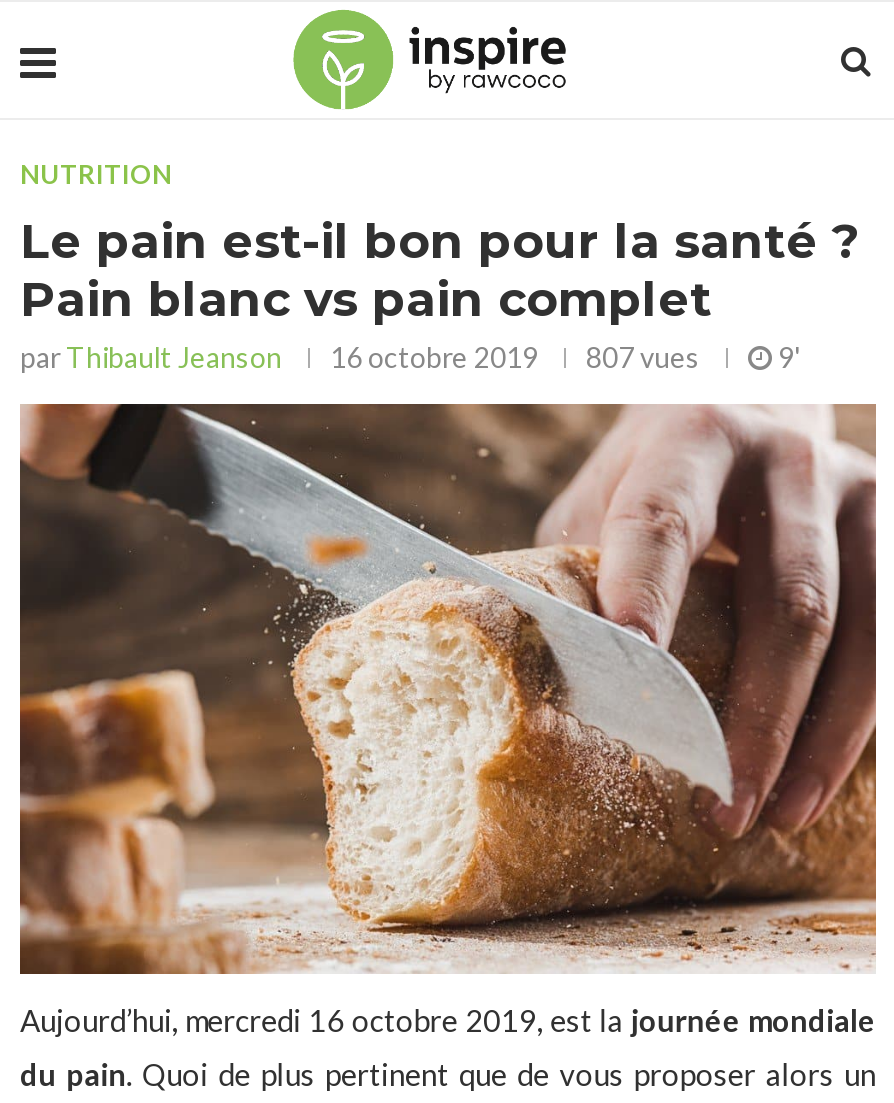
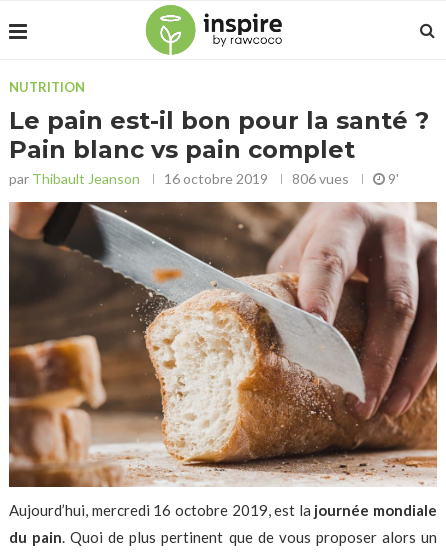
- par Thibault Jeanson 16 octobre 2019 807 vues
+ par Thibault Jeanson 16 octobre 2019 806 vues
